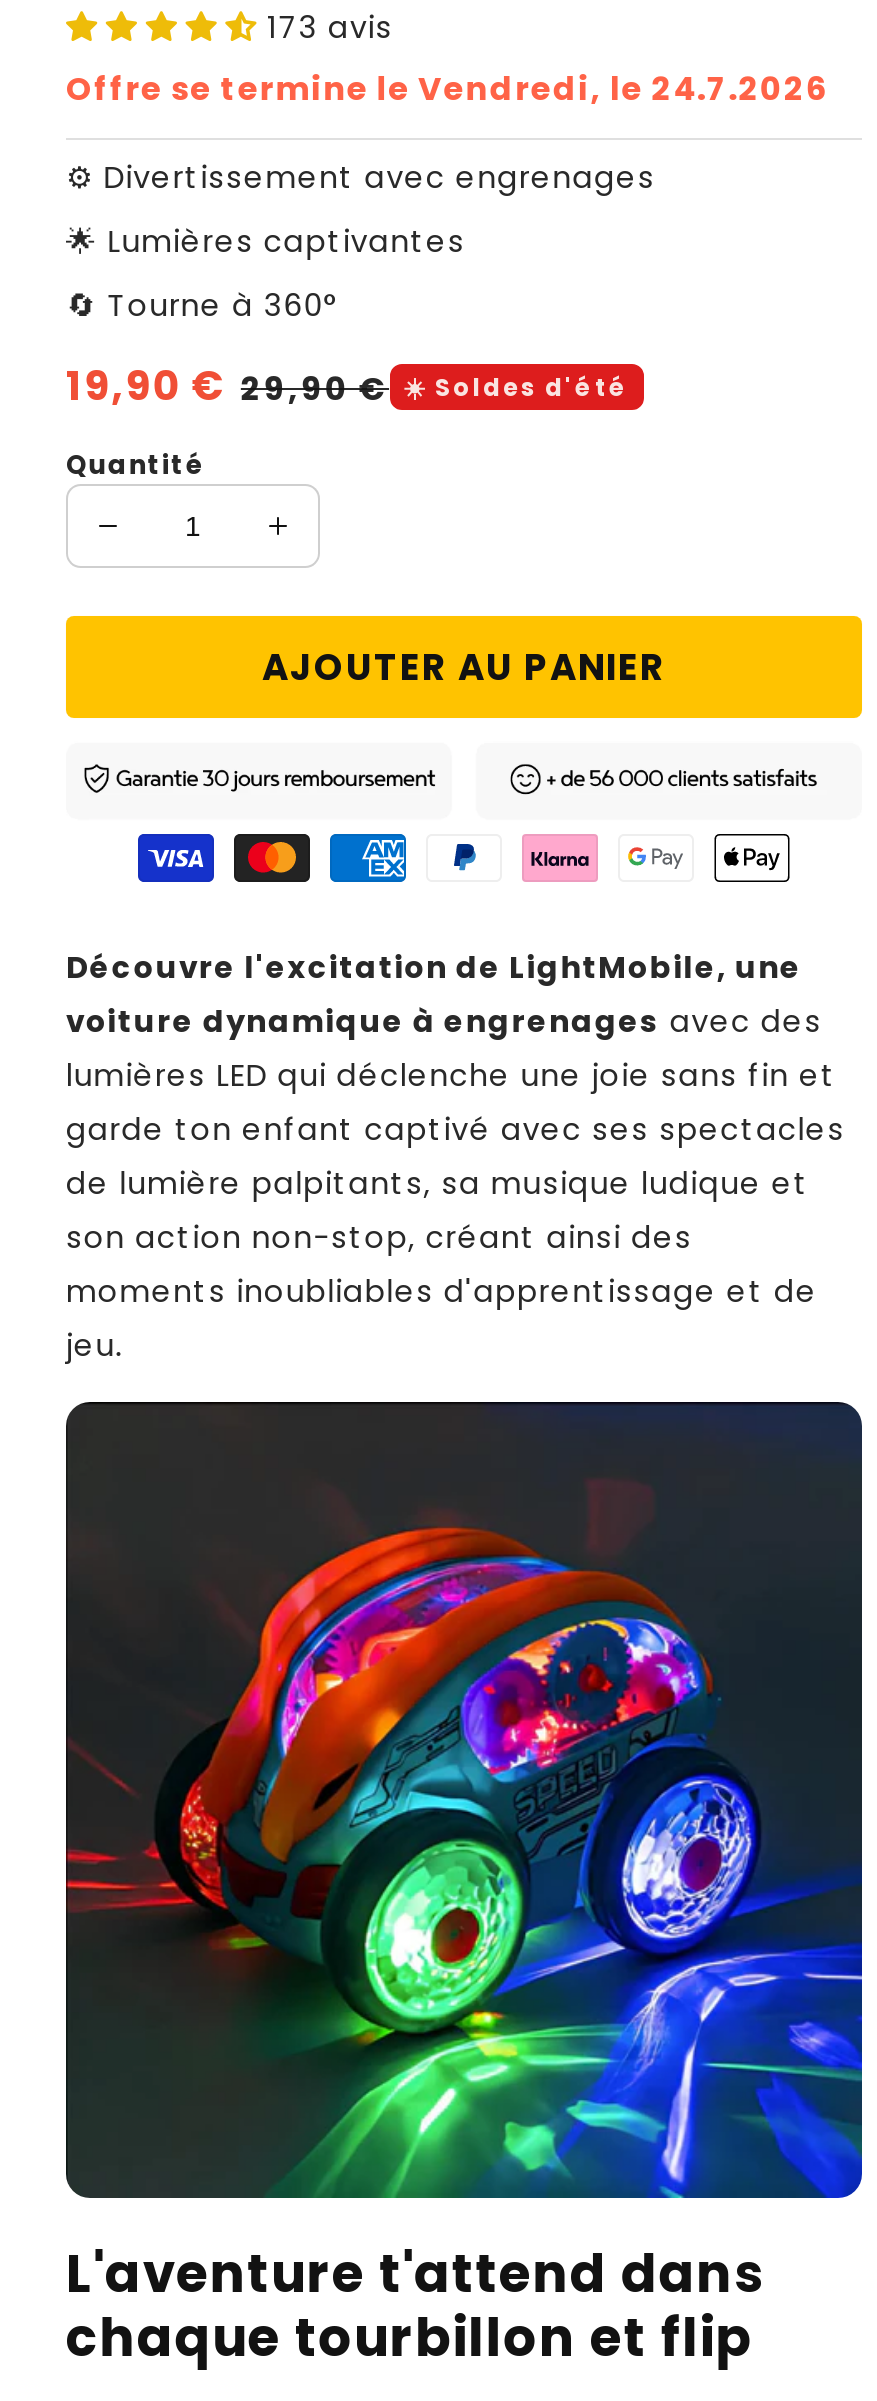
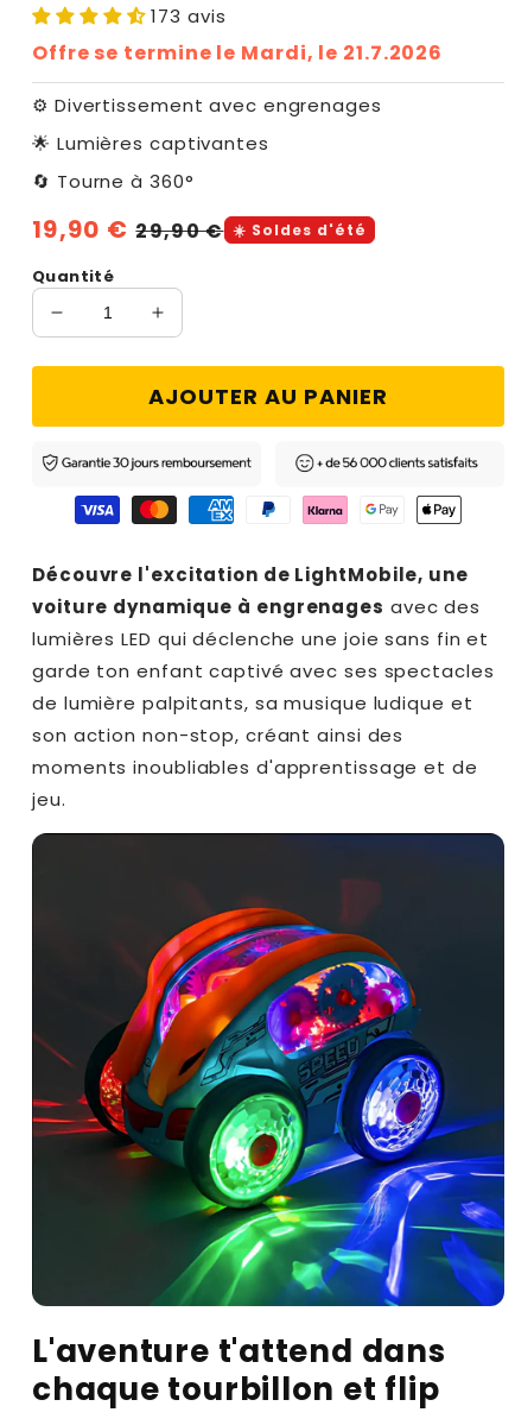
- Offre se termine le Vendredi, le 24.7.2026
+ Offre se termine le Mardi, le 21.7.2026
